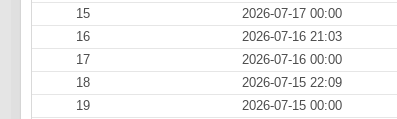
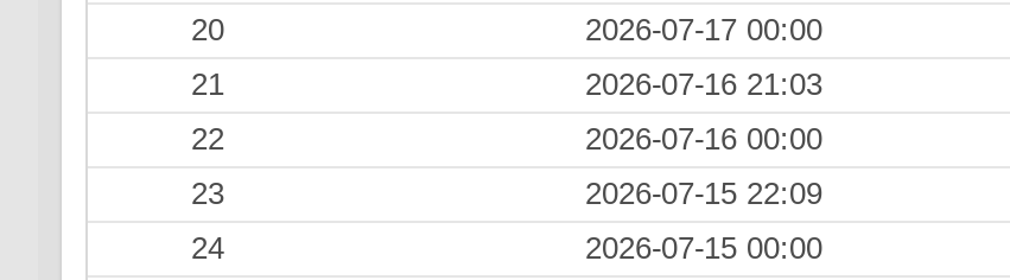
- 15
+ 20

- 16
+ 21

- 17
+ 22

- 18
+ 23

- 19
+ 24
